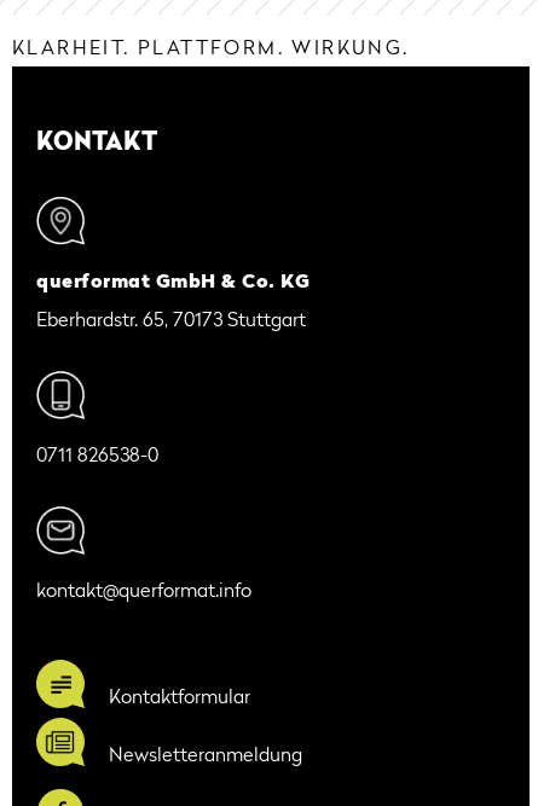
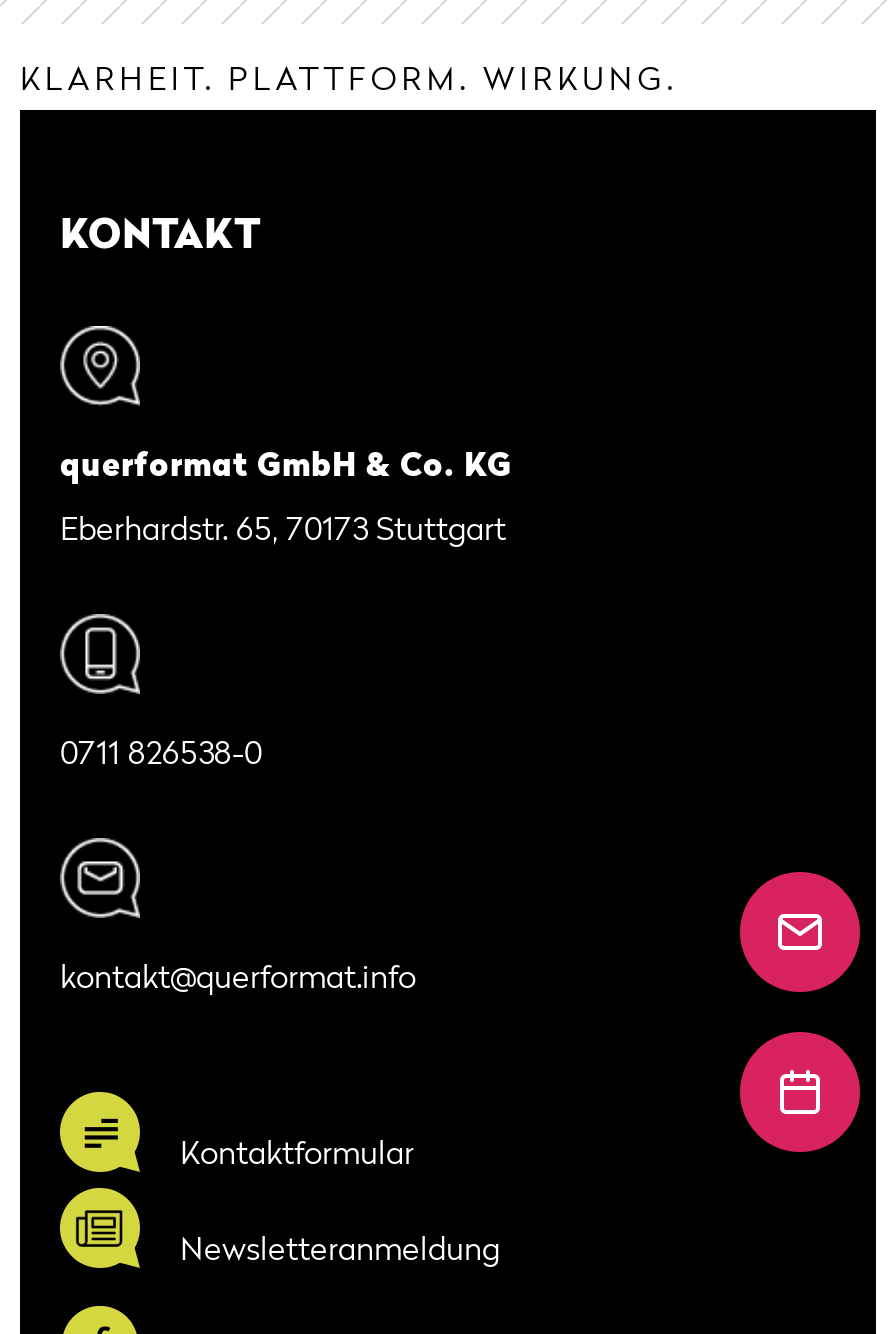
+ [image]

+ [image]
